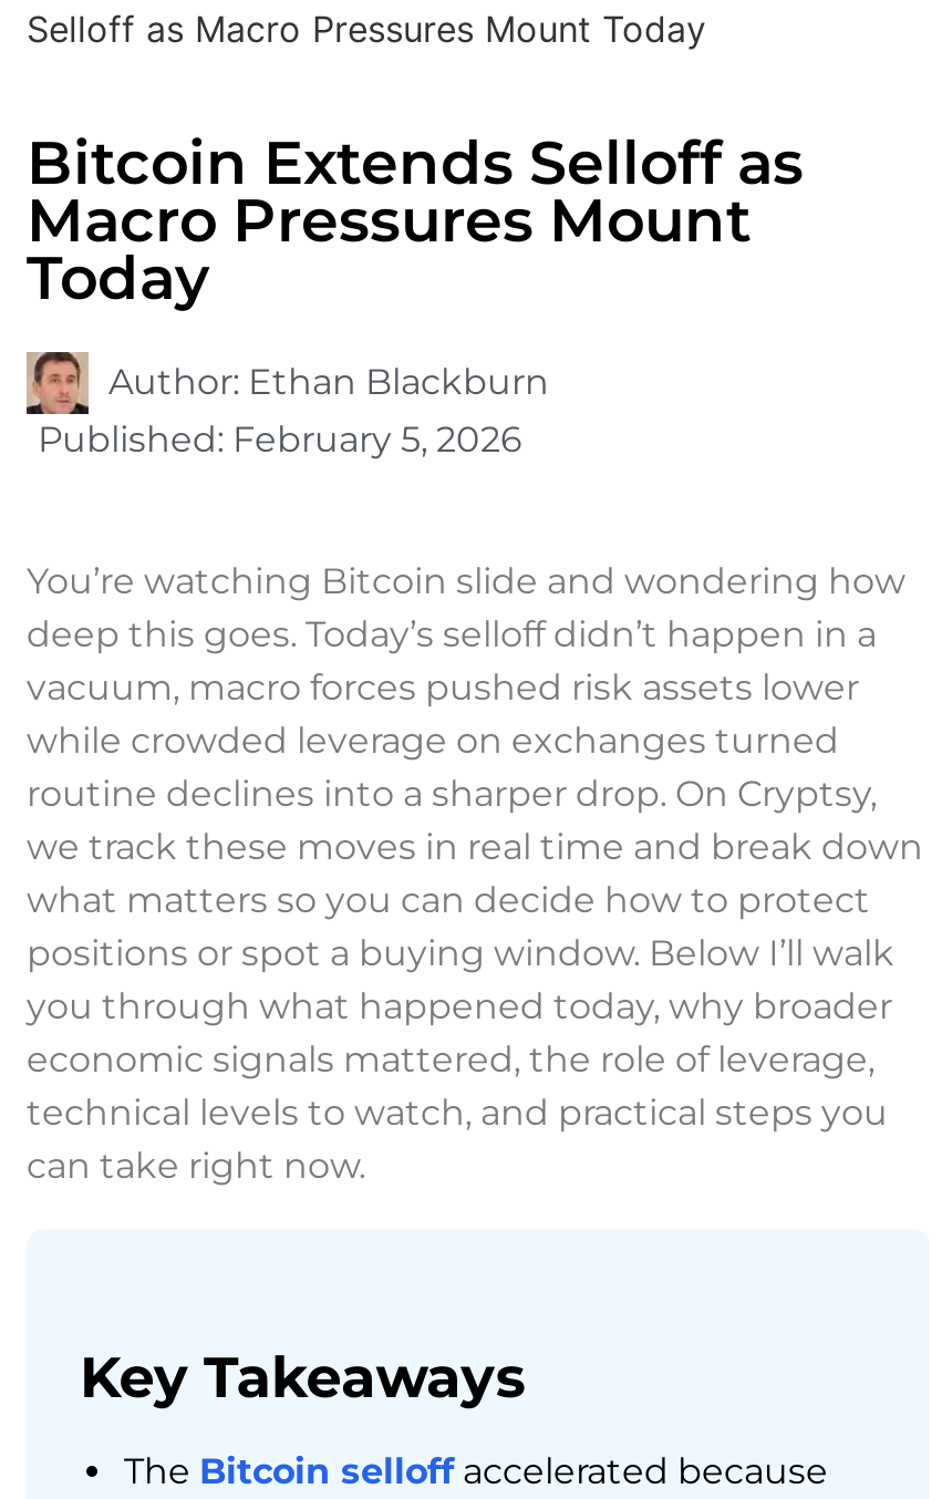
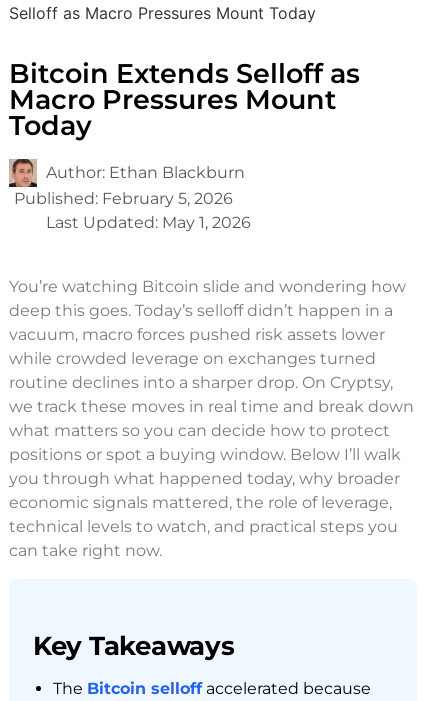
+ Last Updated: May 1, 2026
